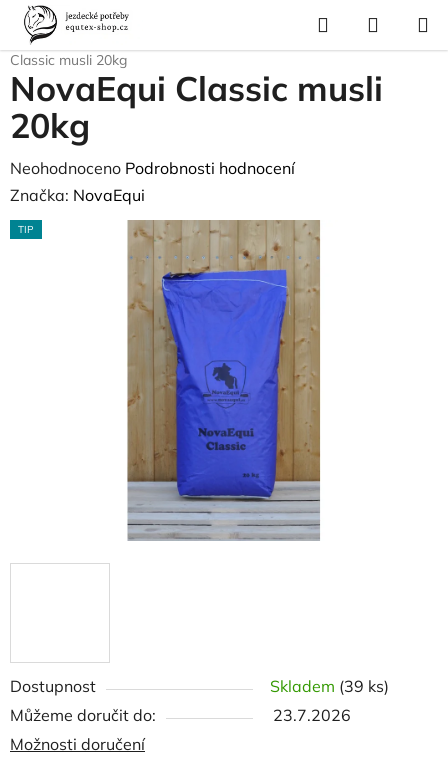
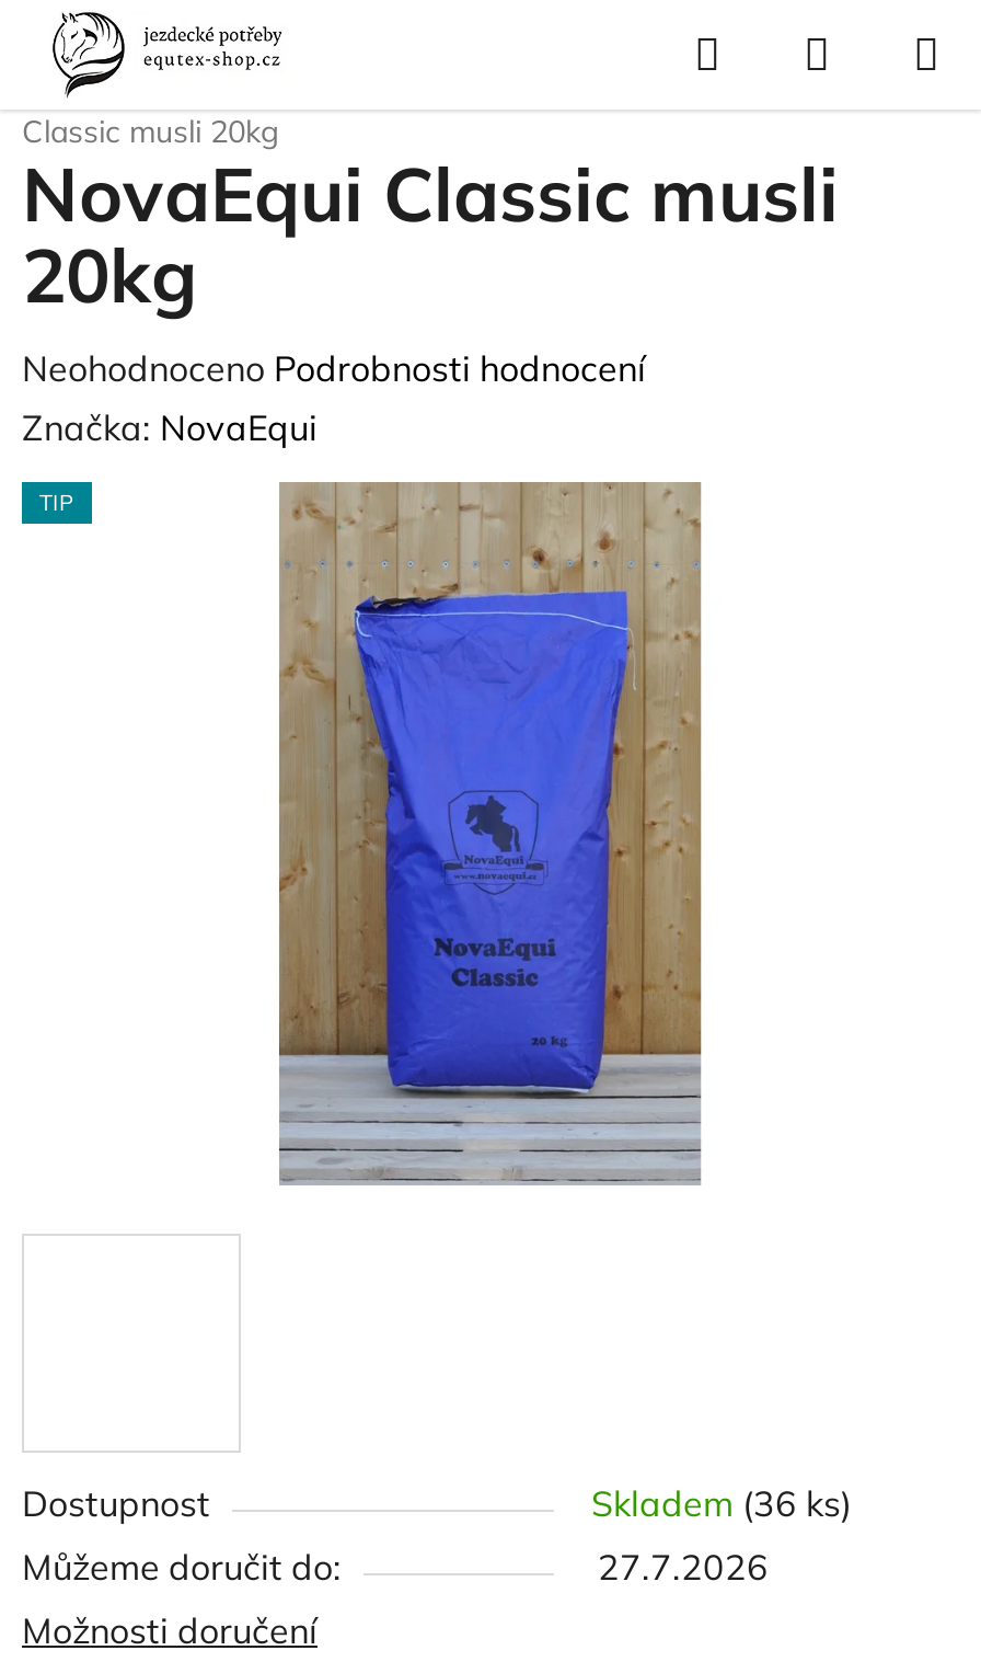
- Skladem (39 ks)
+ Skladem (36 ks)

- 23.7.2026
+ 27.7.2026
